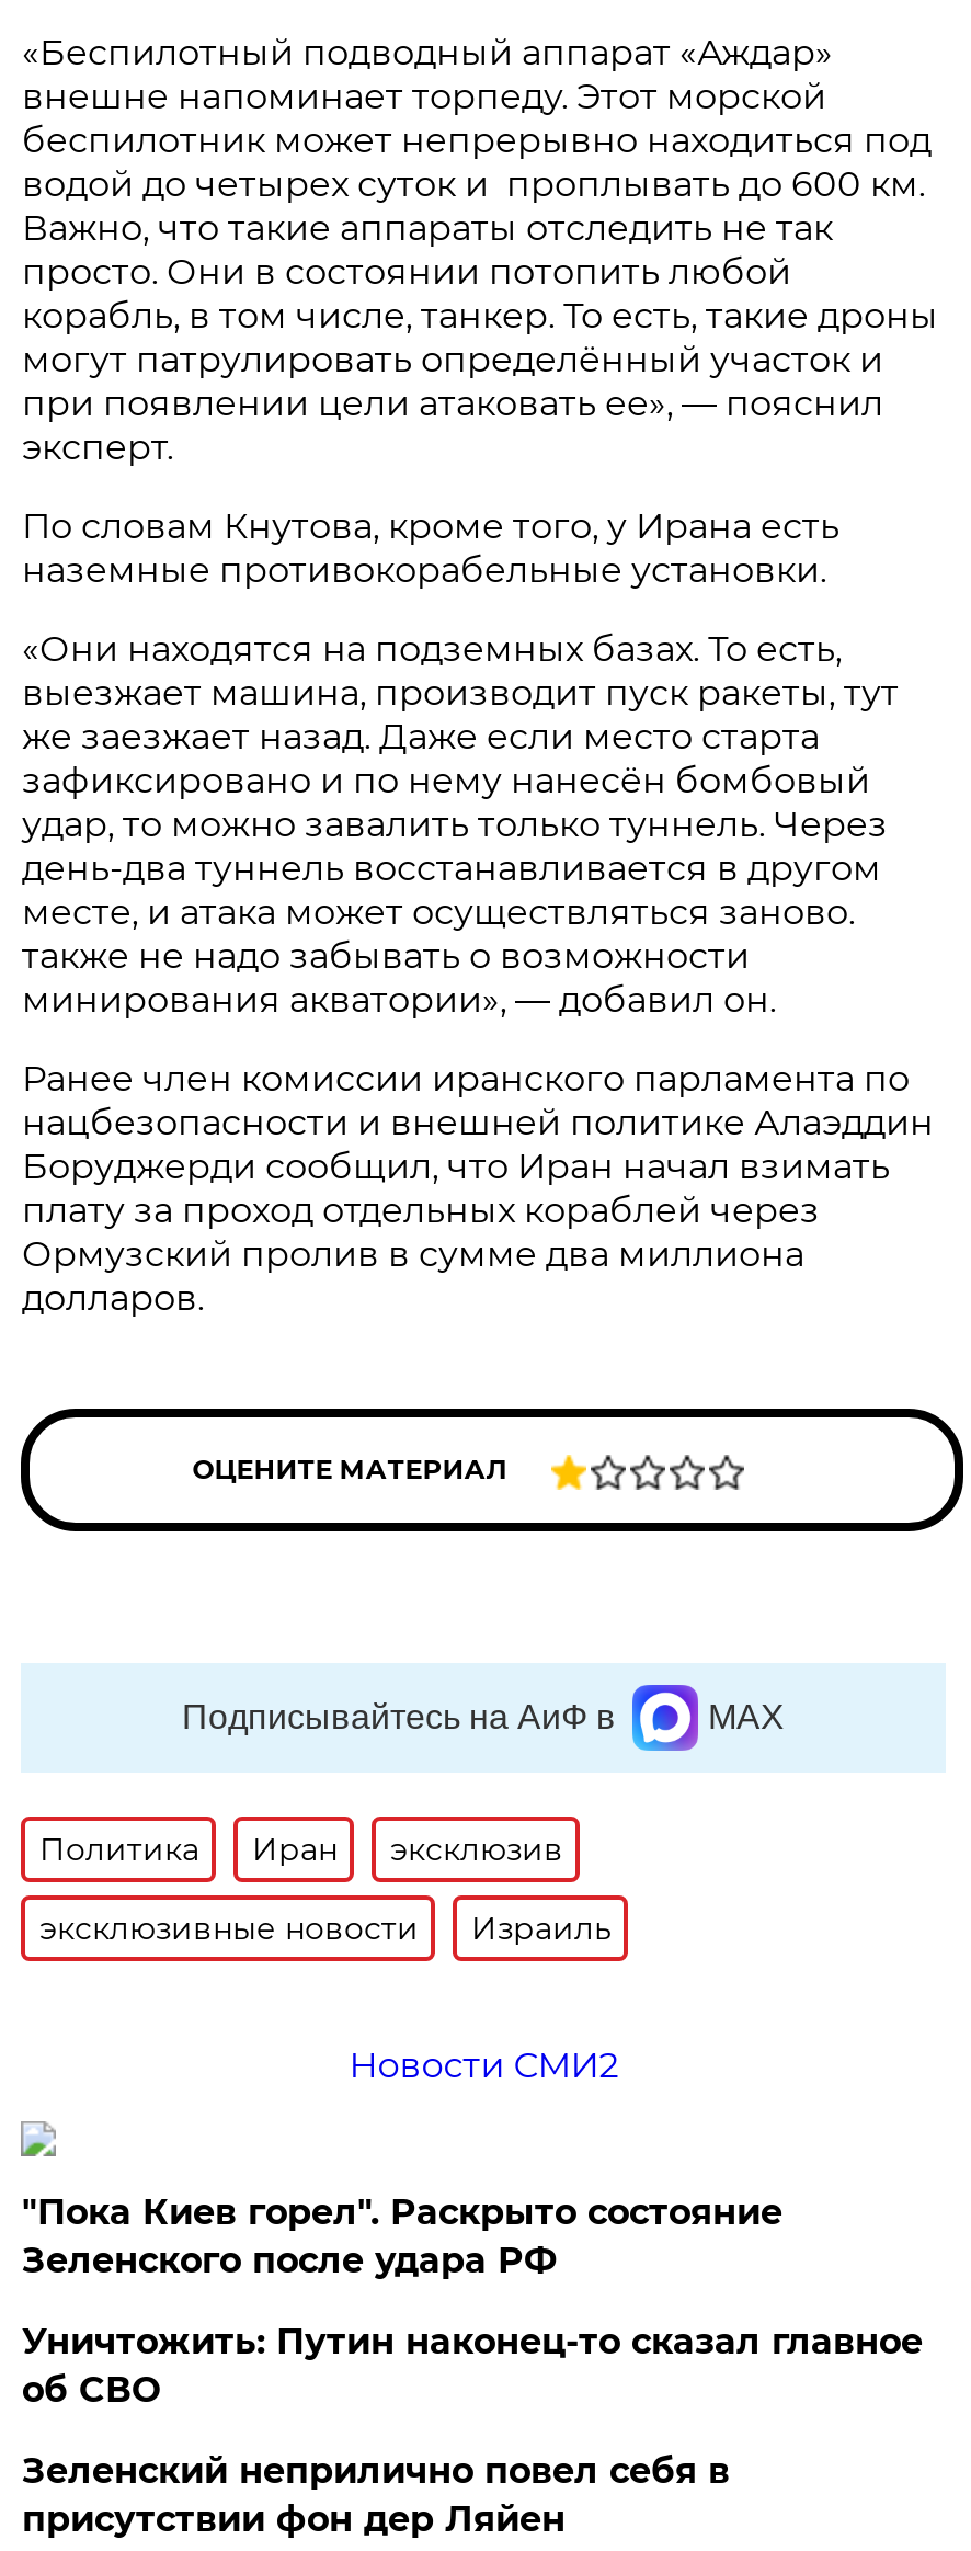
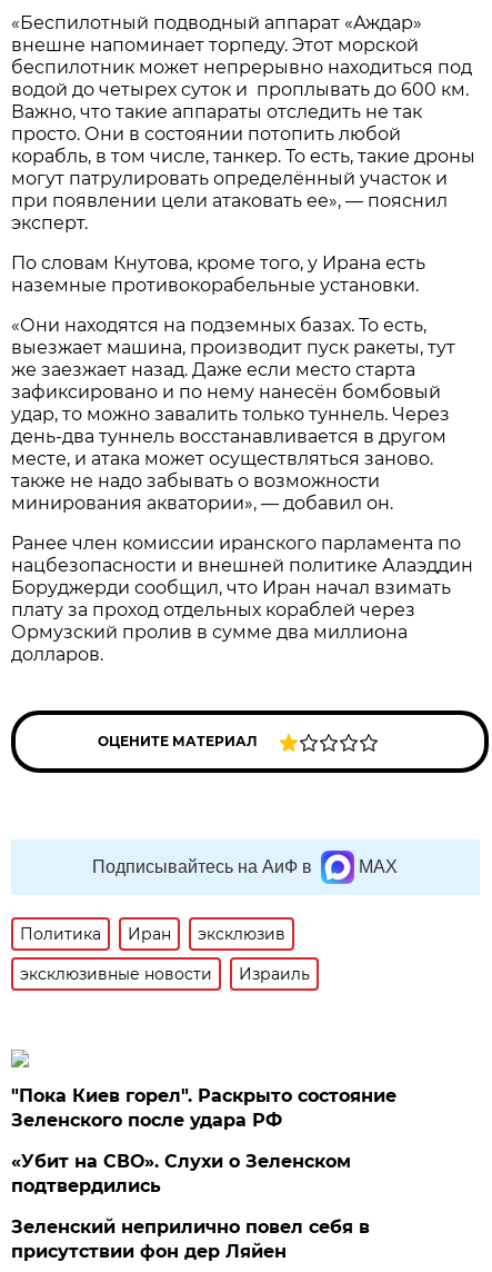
- Новости СМИ2

- Уничтожить: Путин наконец-то сказал главное
- об СВО
+ «Убит на СВО». Слухи о Зеленском
+ подтвердились
